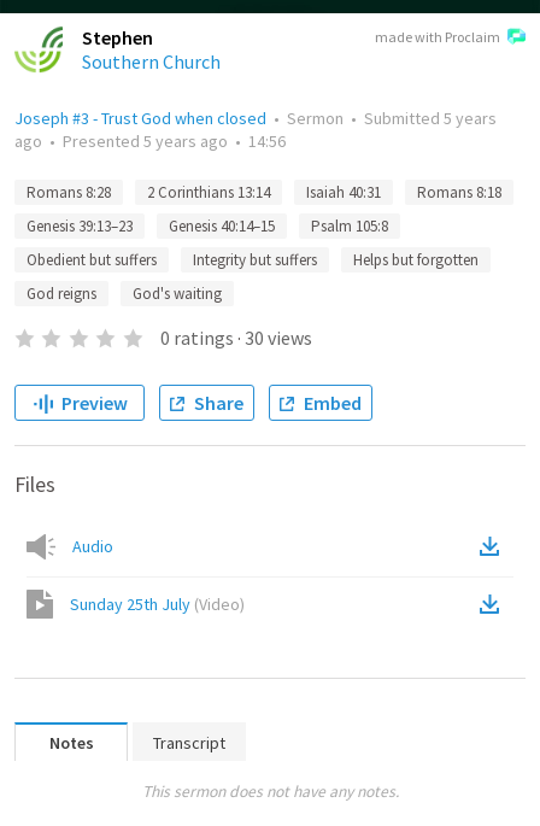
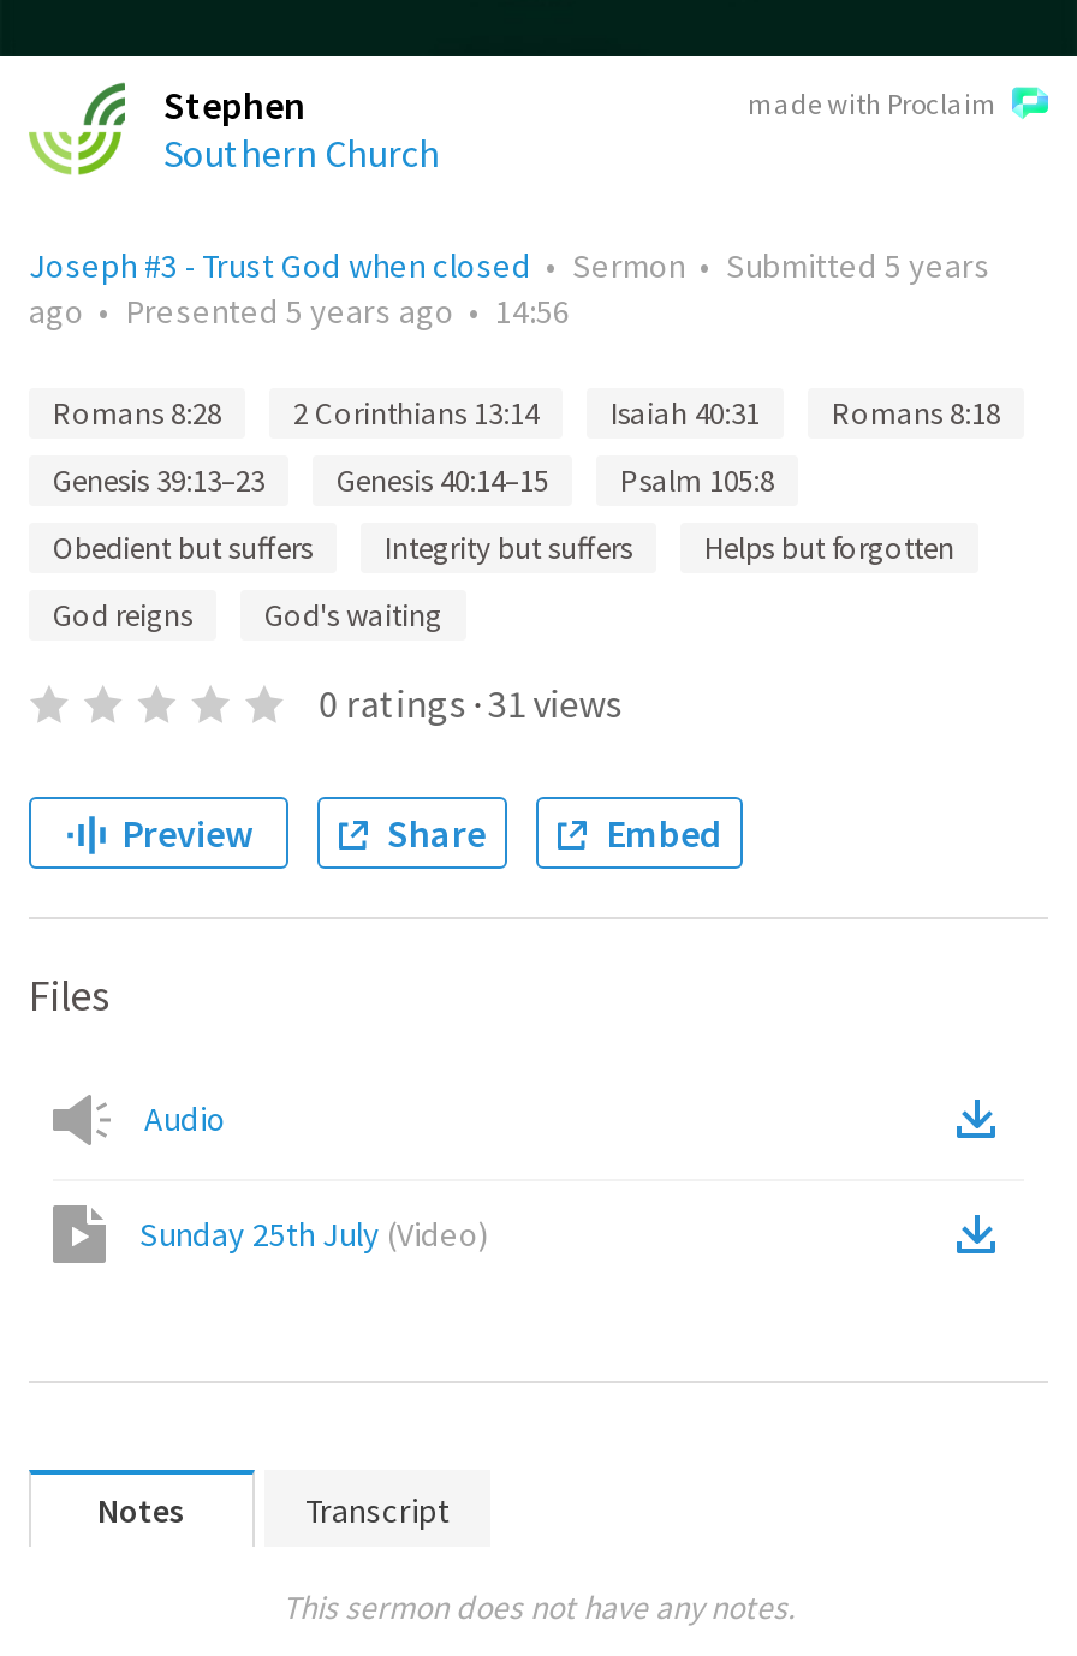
- 0 ratings · 30 views
+ 0 ratings · 31 views
